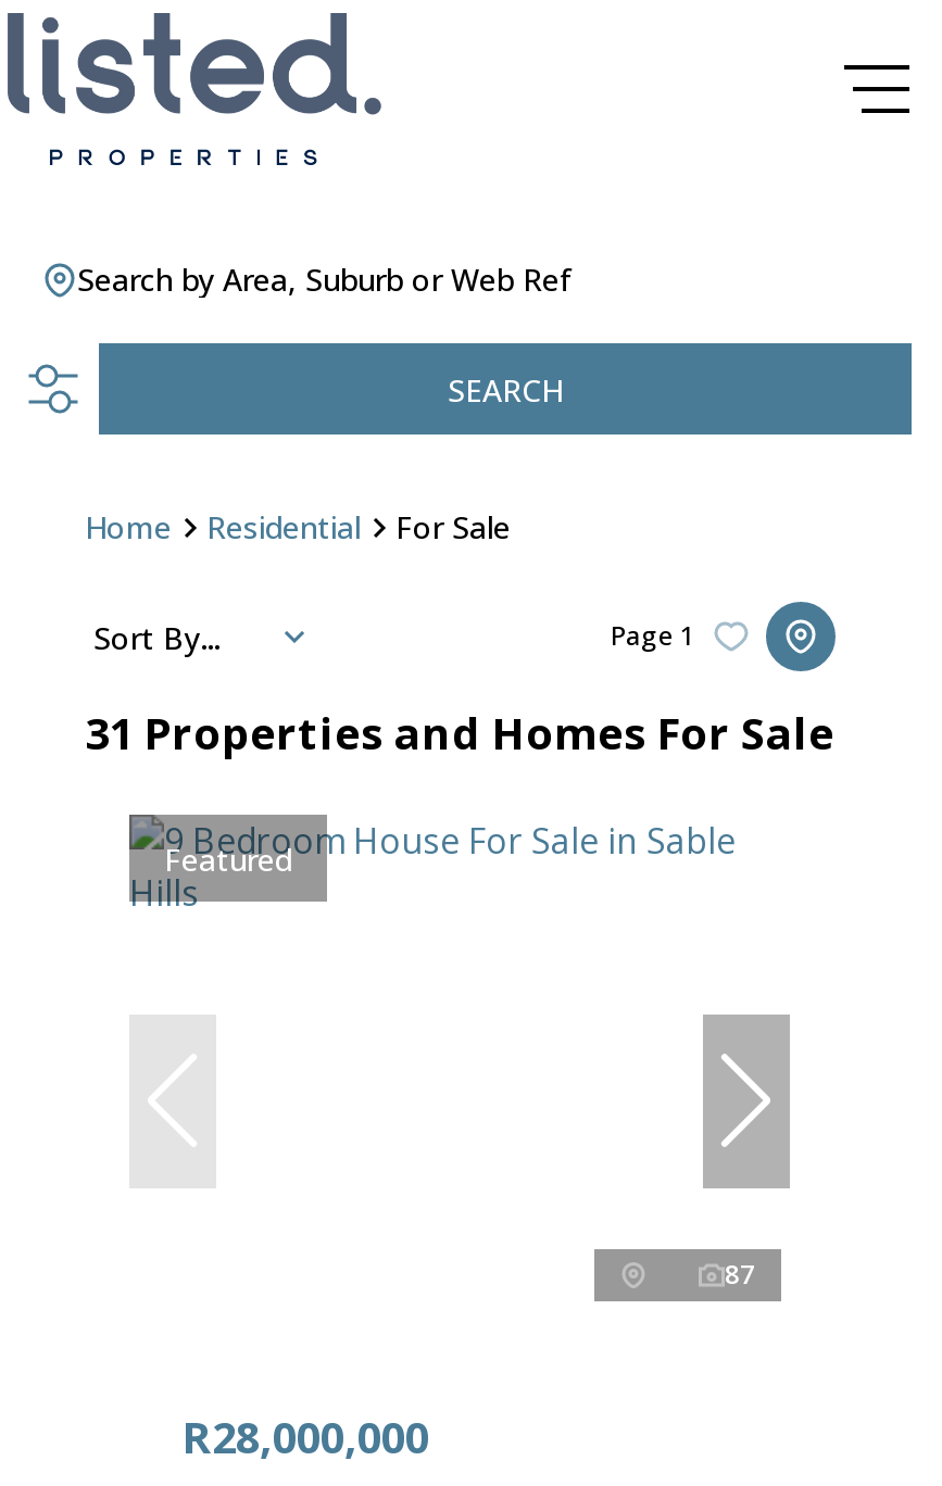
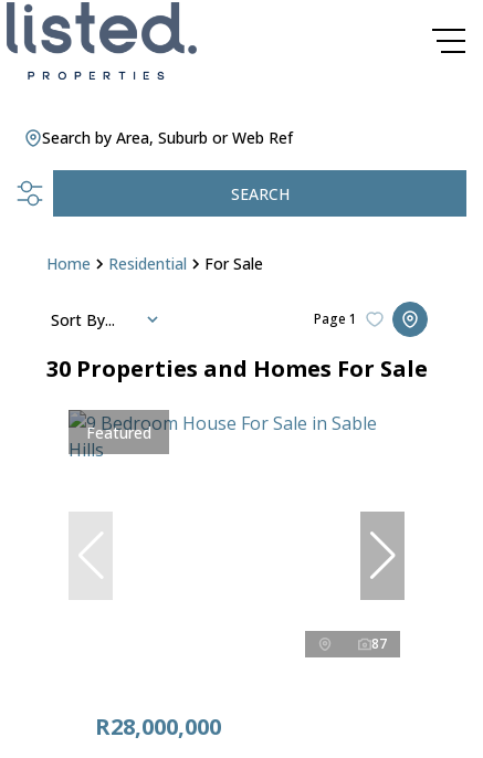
- 31 Properties and Homes For Sale
+ 30 Properties and Homes For Sale
